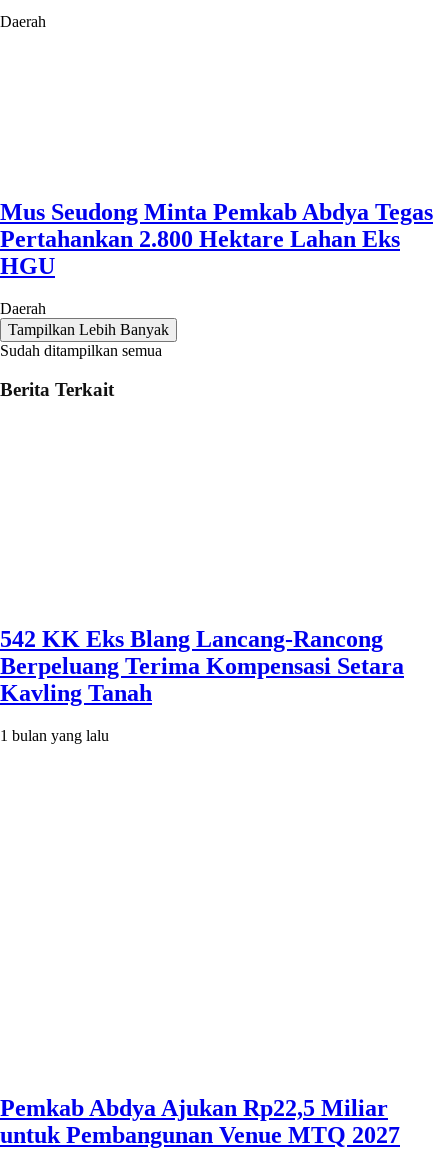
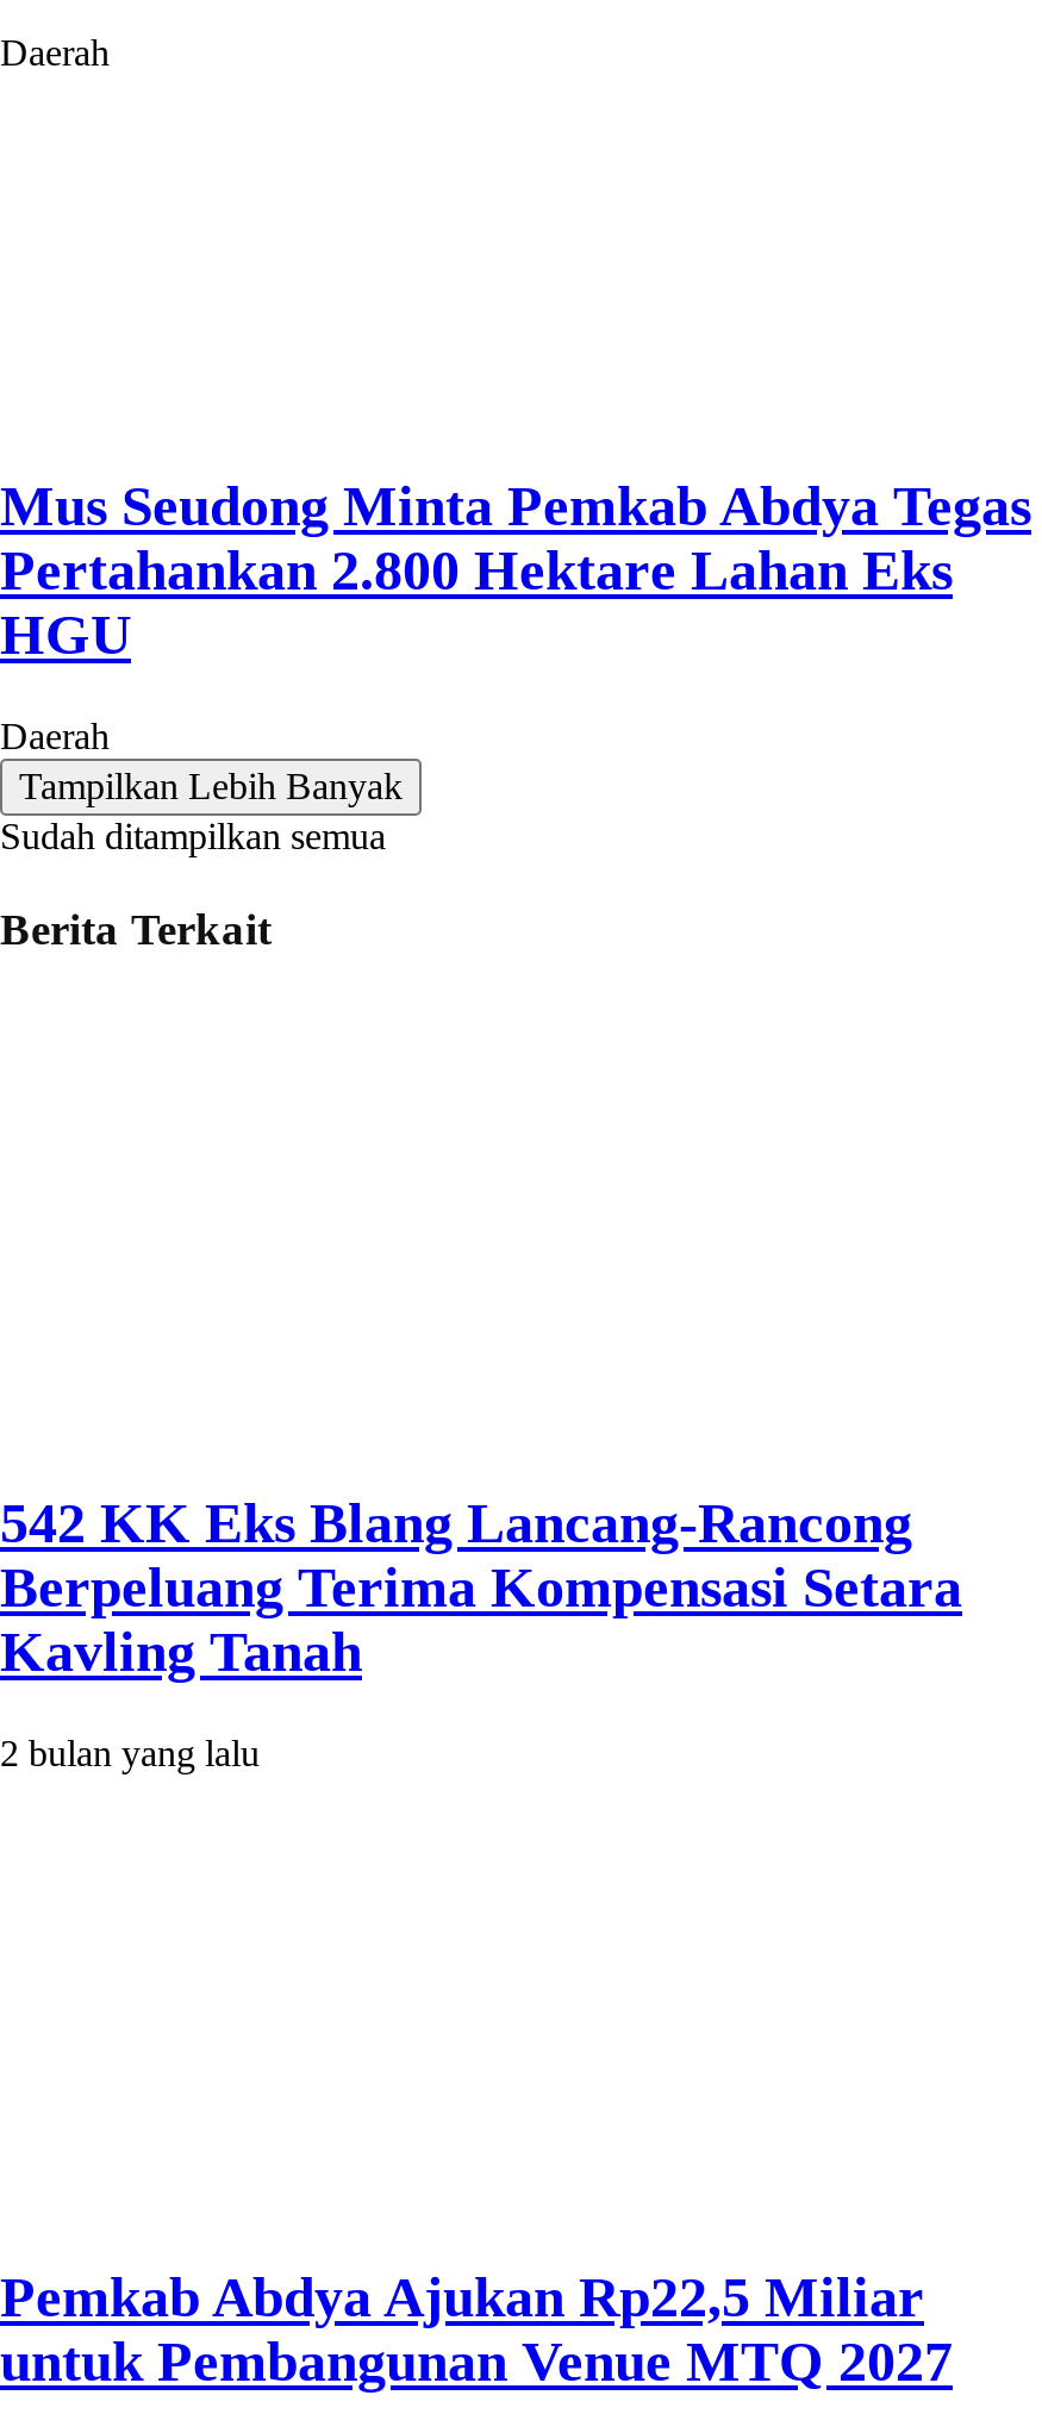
- 1 bulan yang lalu
+ 2 bulan yang lalu
